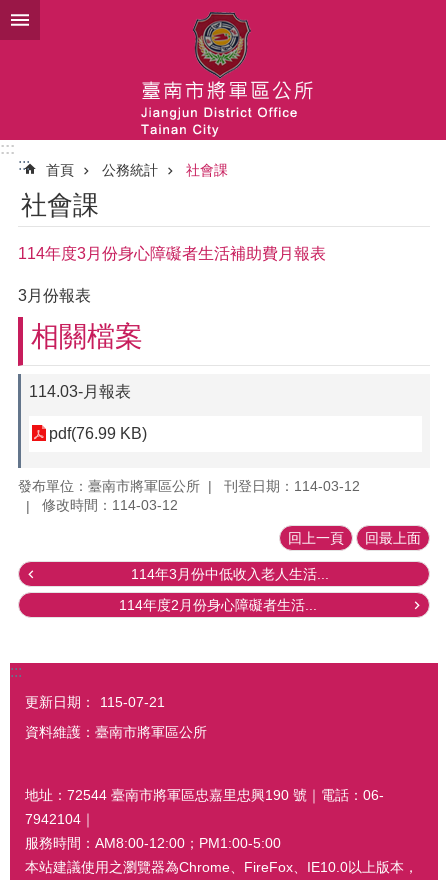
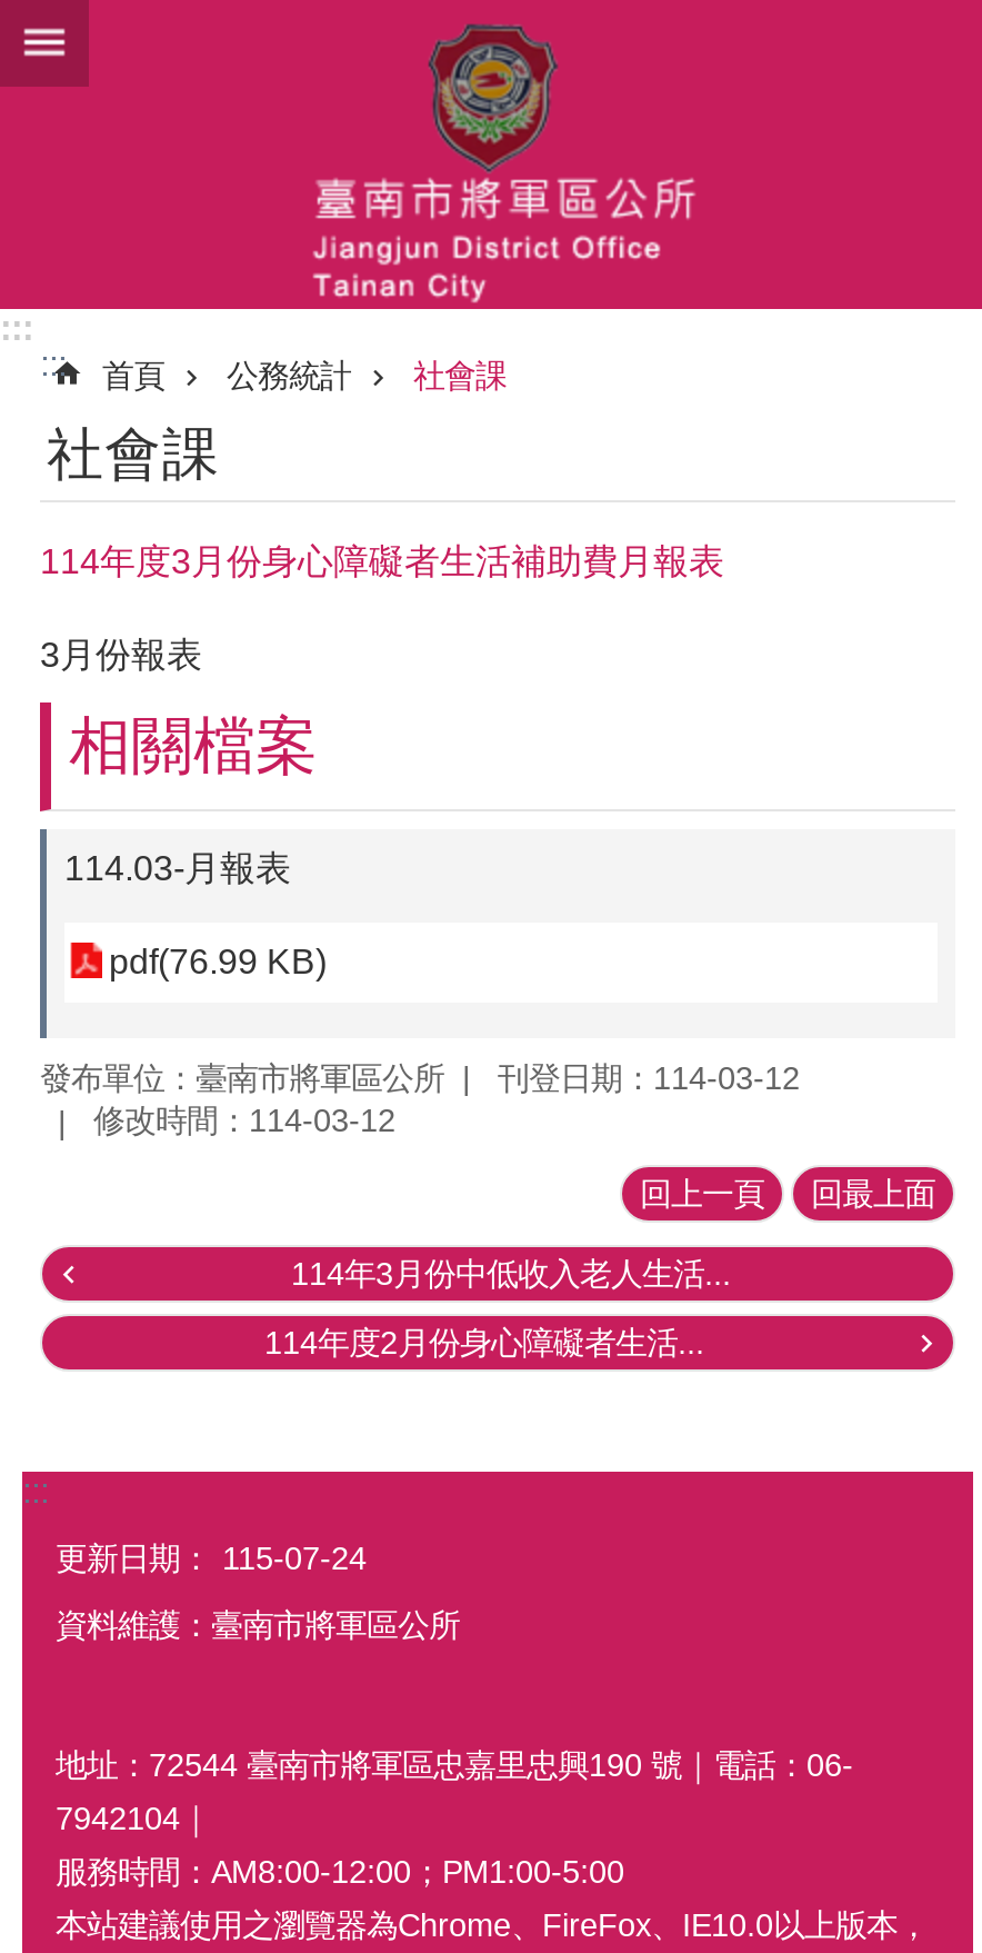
- 更新日期： 115-07-21
+ 更新日期： 115-07-24
